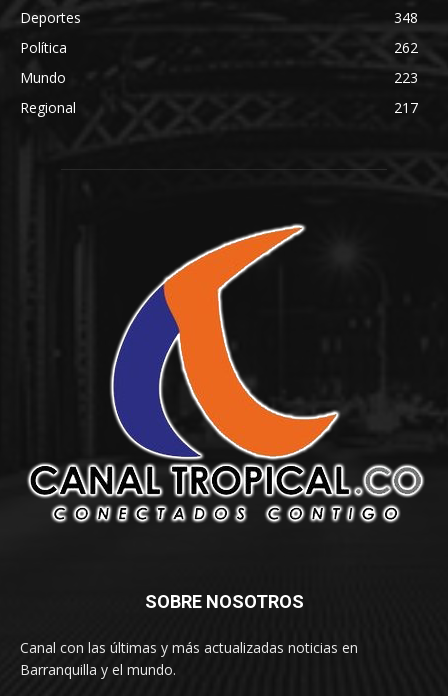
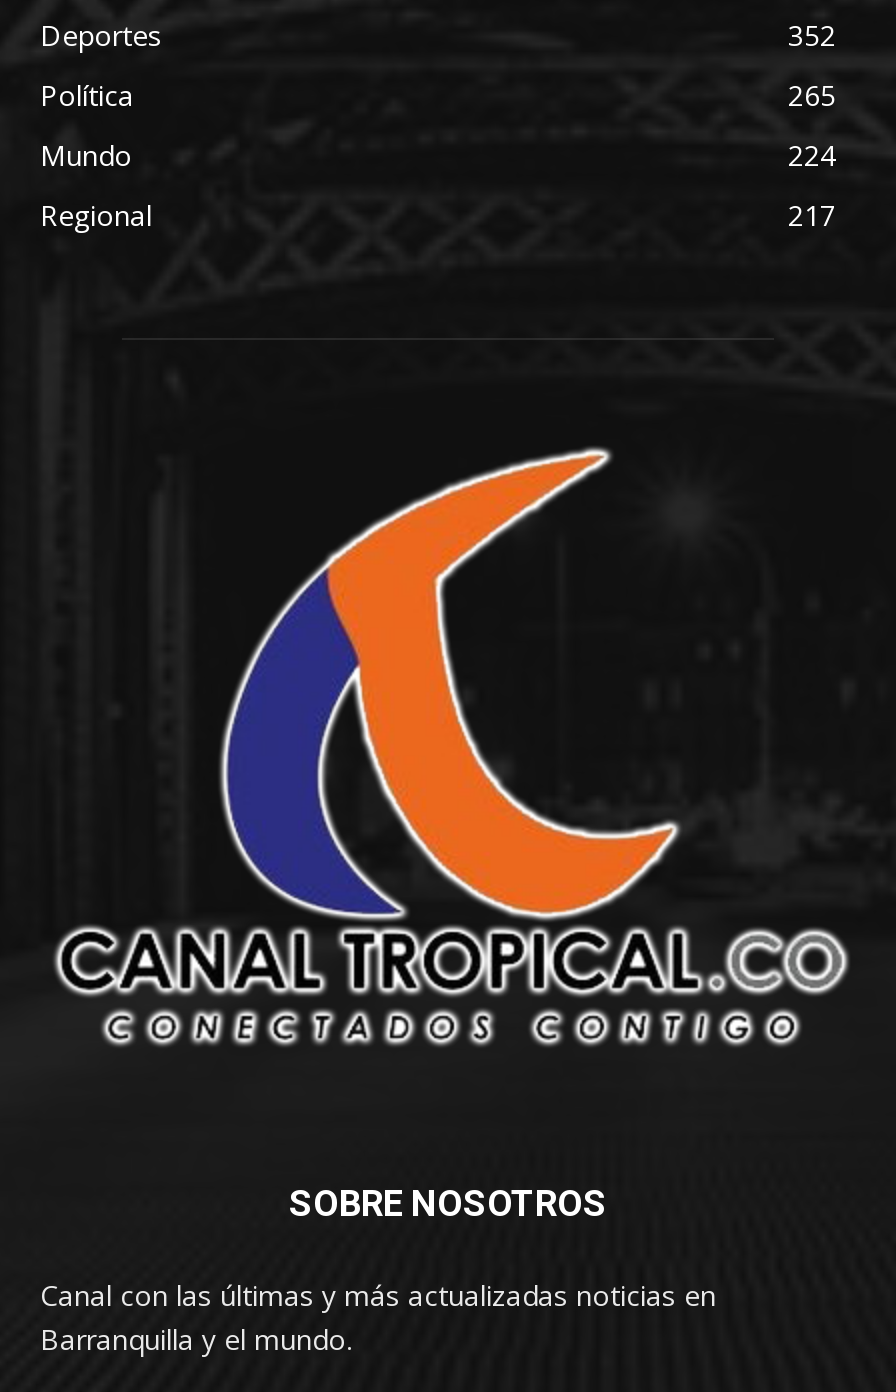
- 348
+ 352

- 262
+ 265

- 223
+ 224
